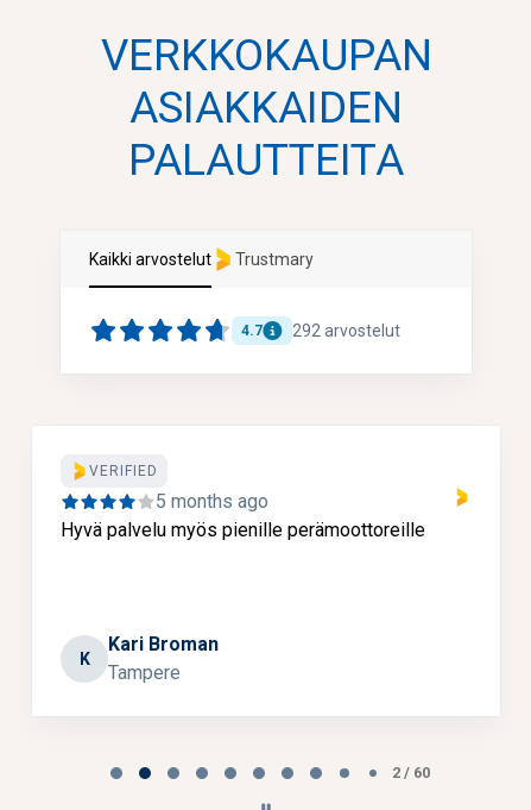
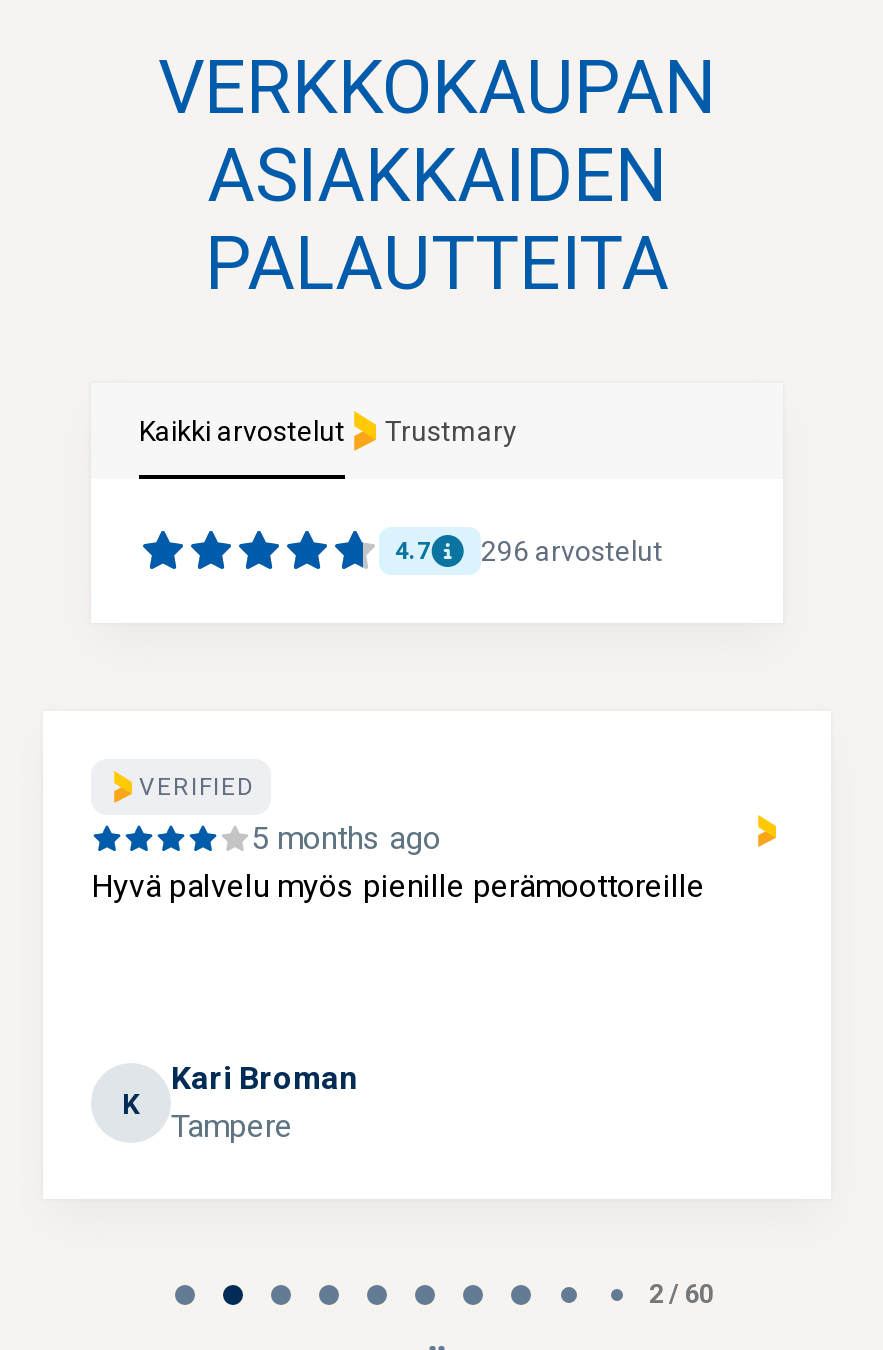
- 4.7 292 arvostelut
+ 4.7 296 arvostelut
